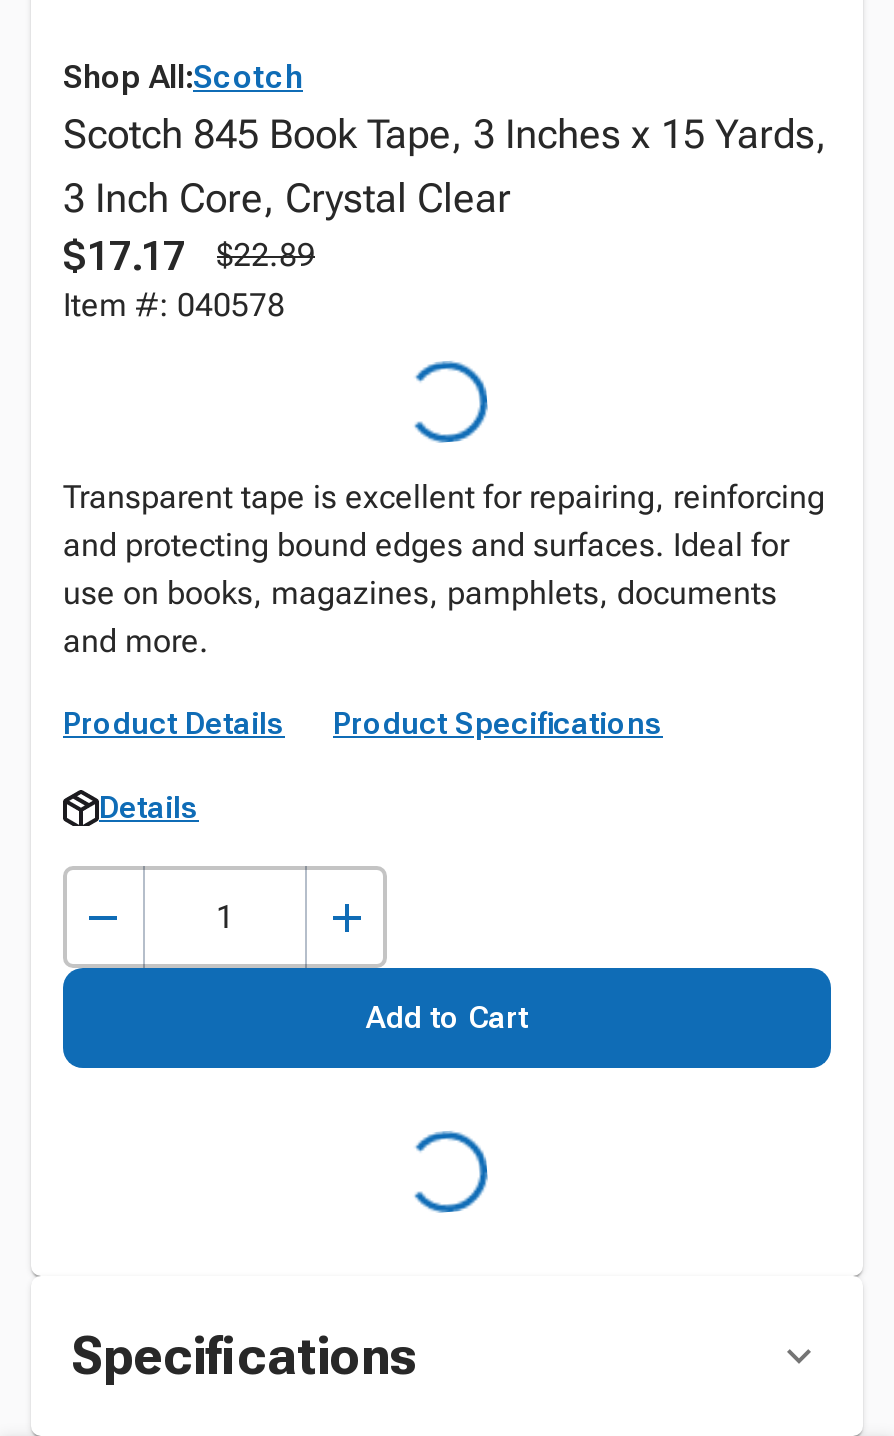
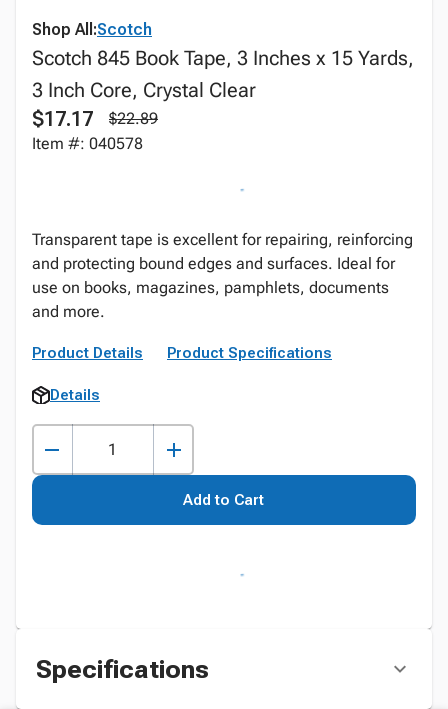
- [image]

- [image]
